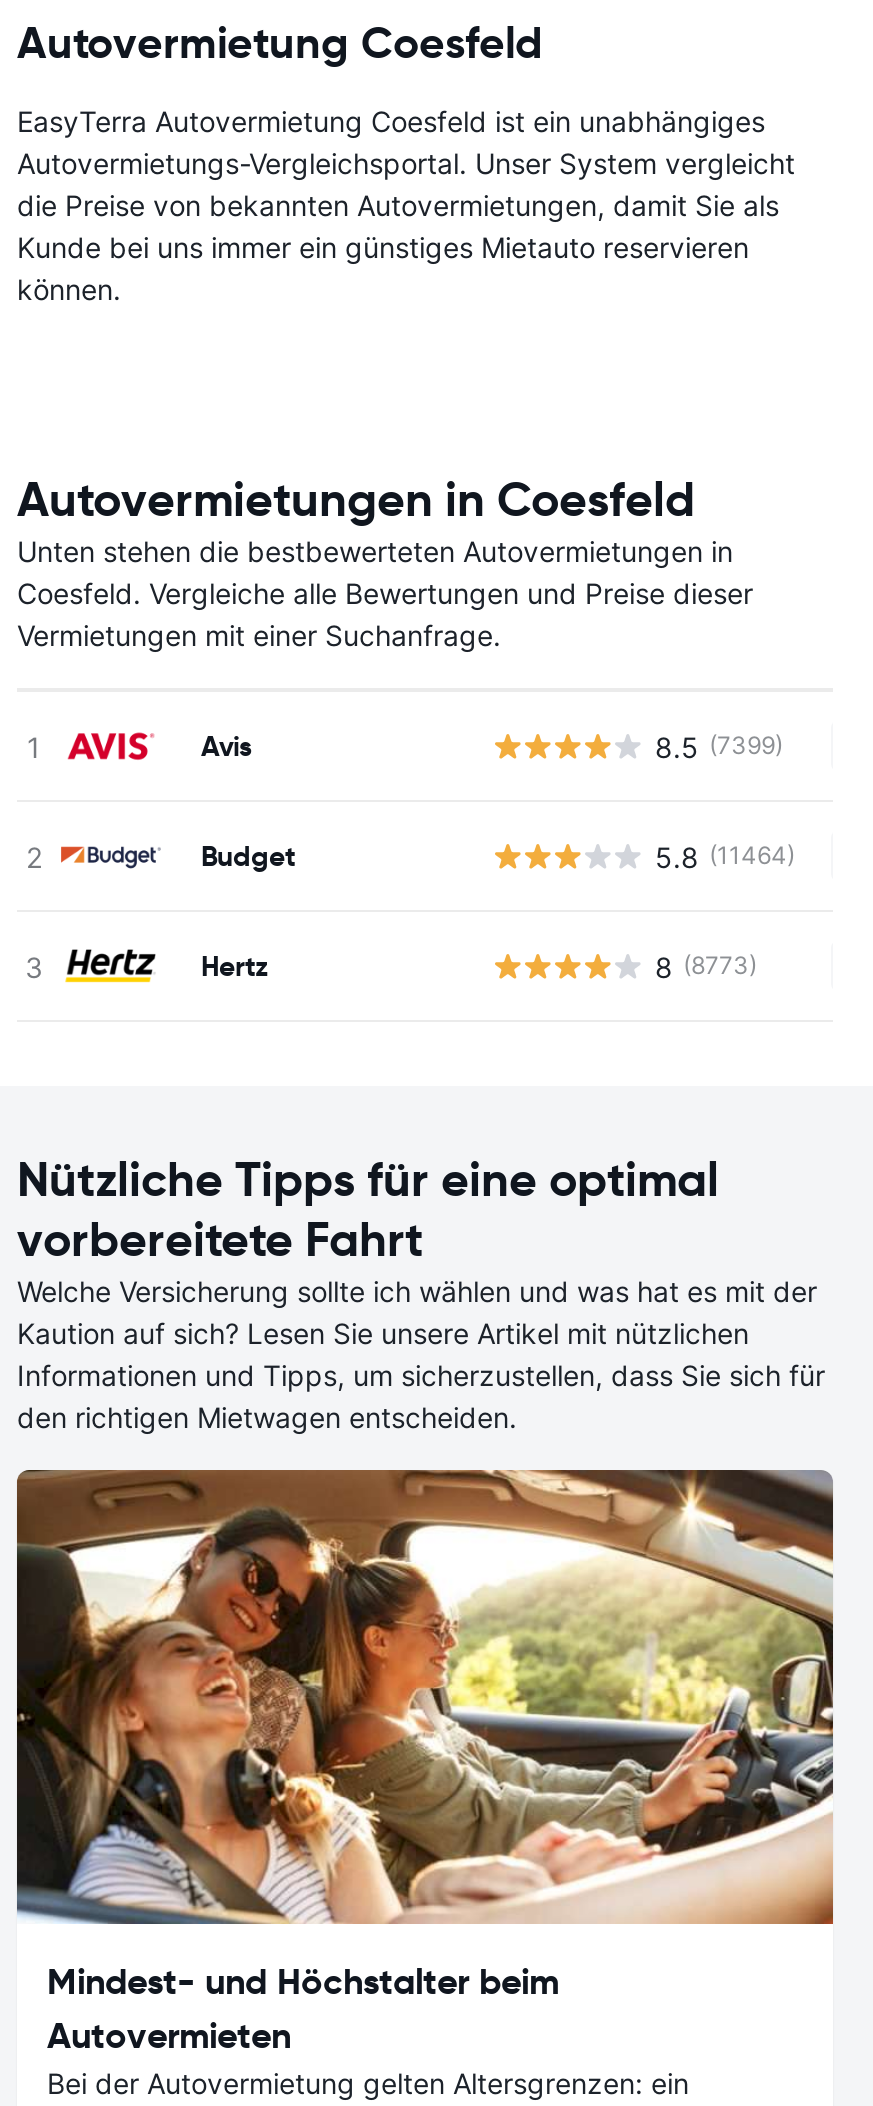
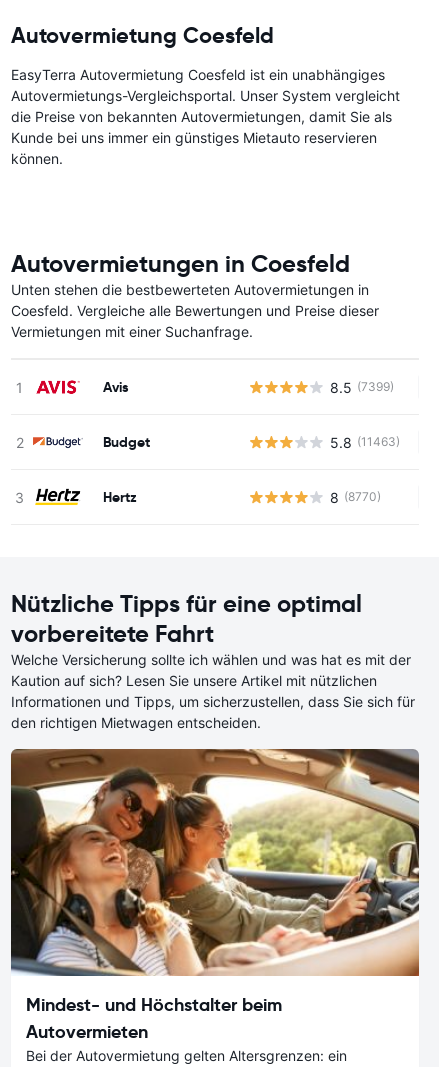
- 5.8 (11464)
+ 5.8 (11463)

- 8 (8773)
+ 8 (8770)
